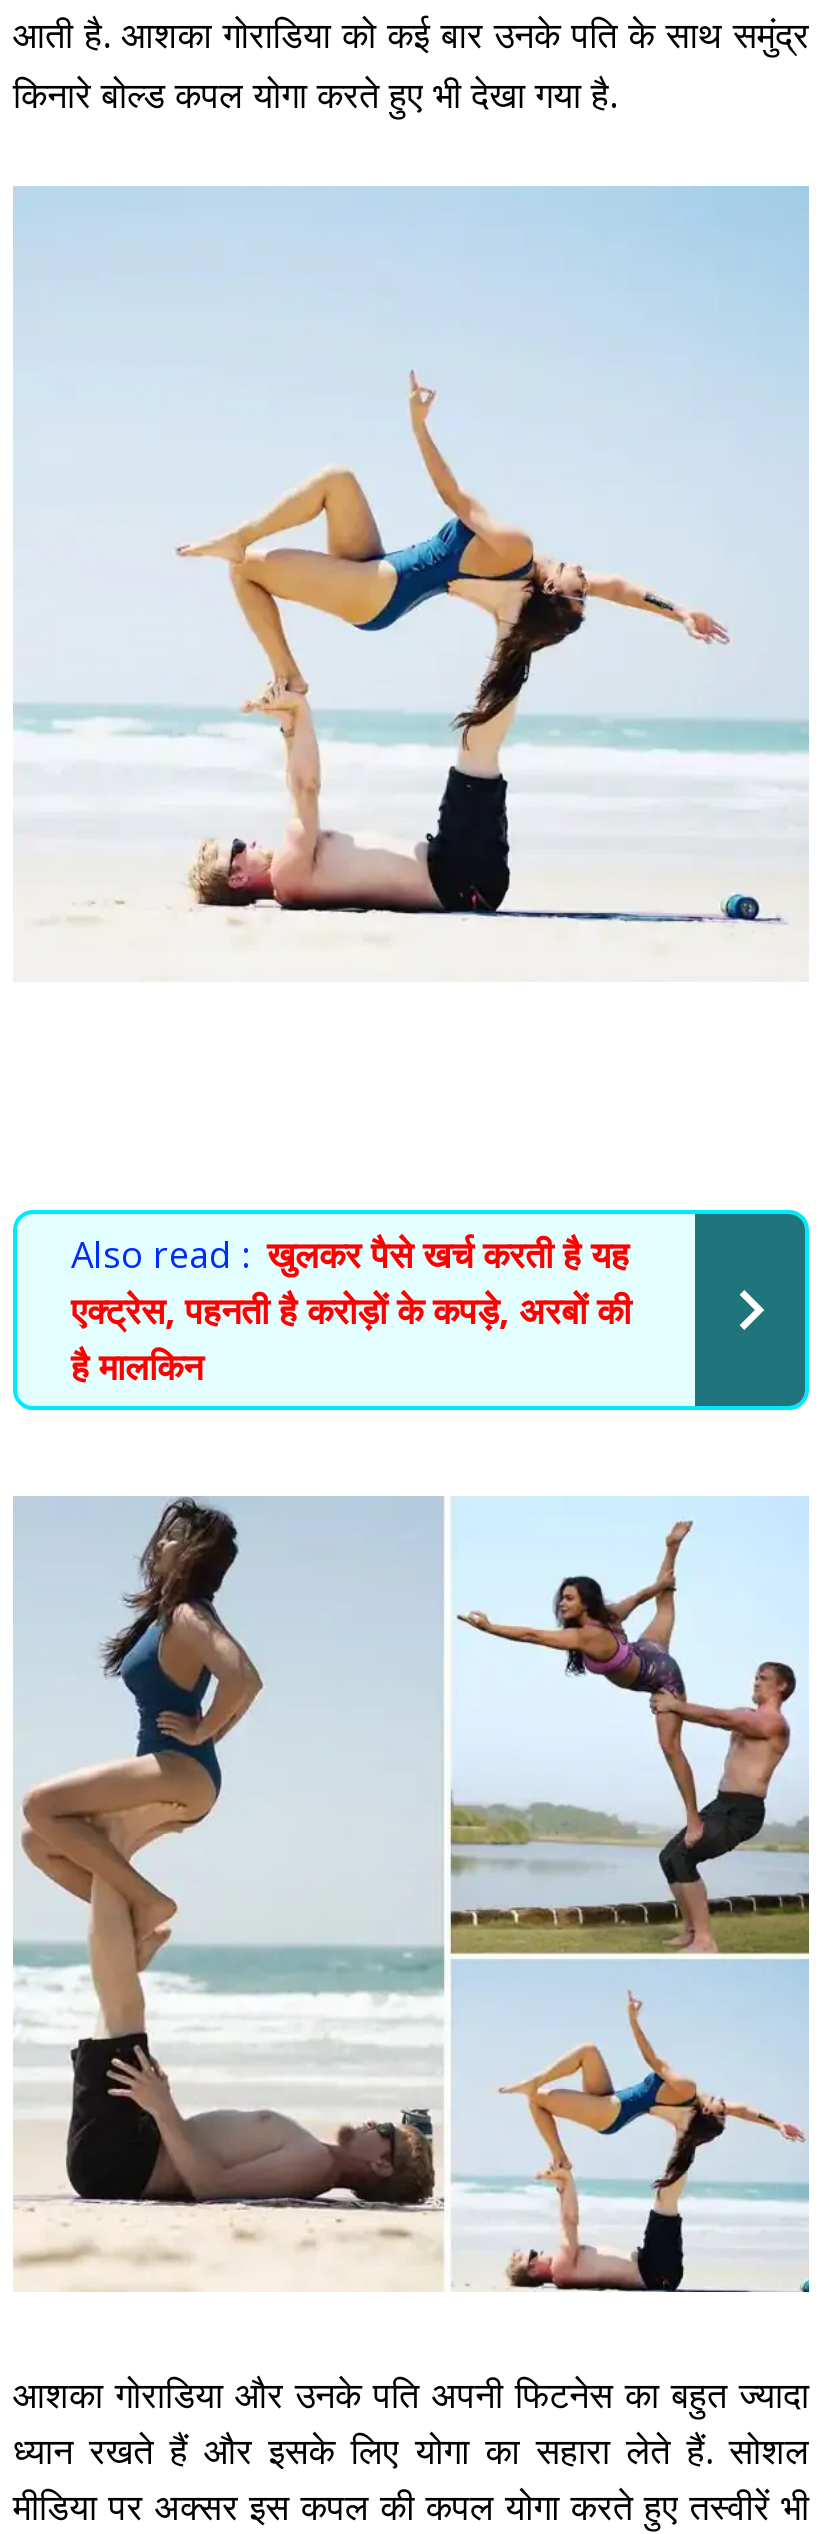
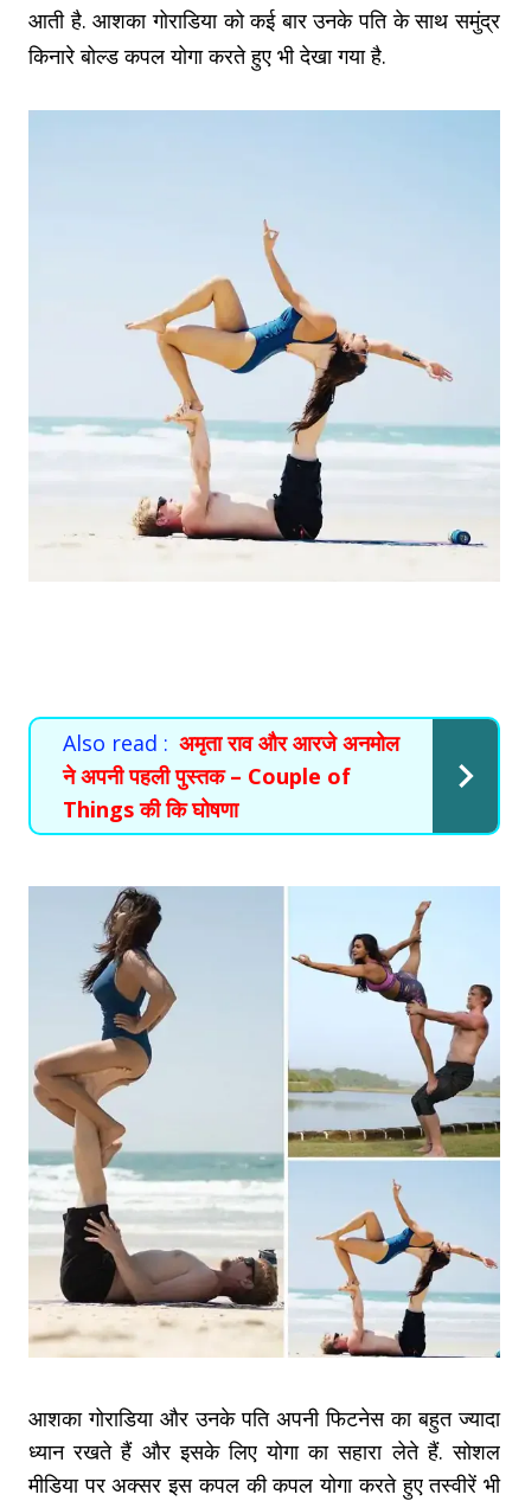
- Also read : खुलकर पैसे खर्च करती है यह
- एक्ट्रेस, पहनती है करोड़ों के कपड़े, अरबों की
- है मालकिन
+ Also read : अमृता राव और आरजे अनमोल
+ ने अपनी पहली पुस्तक – Couple of
+ Things की कि घोषणा
